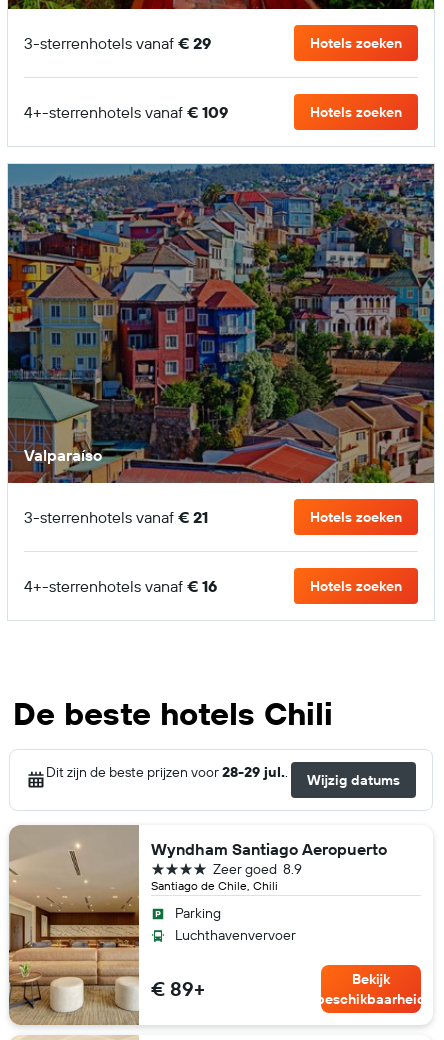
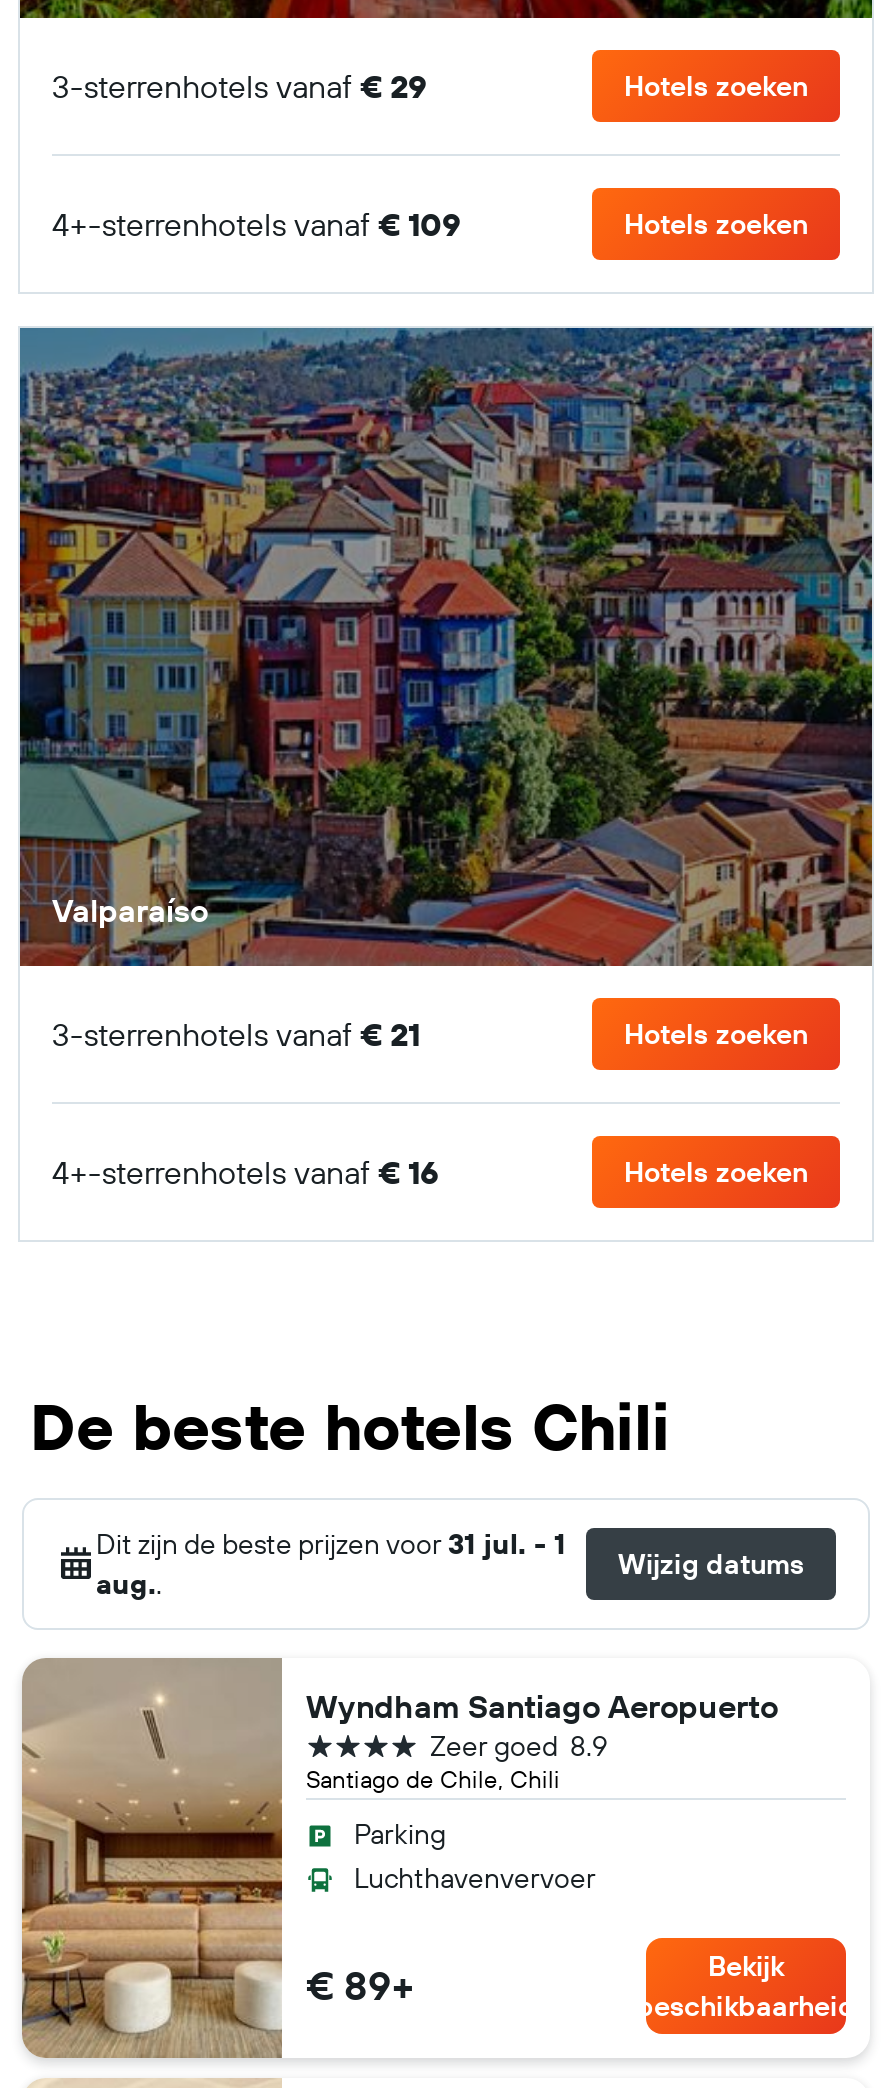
- Dit zijn de beste prijzen voor28-29 jul..
+ Dit zijn de beste prijzen voor 31 jul. - 1
+ aug..
